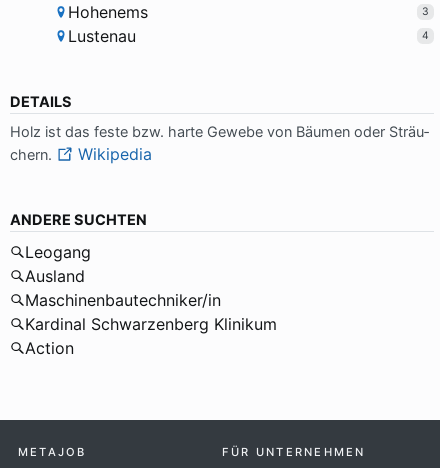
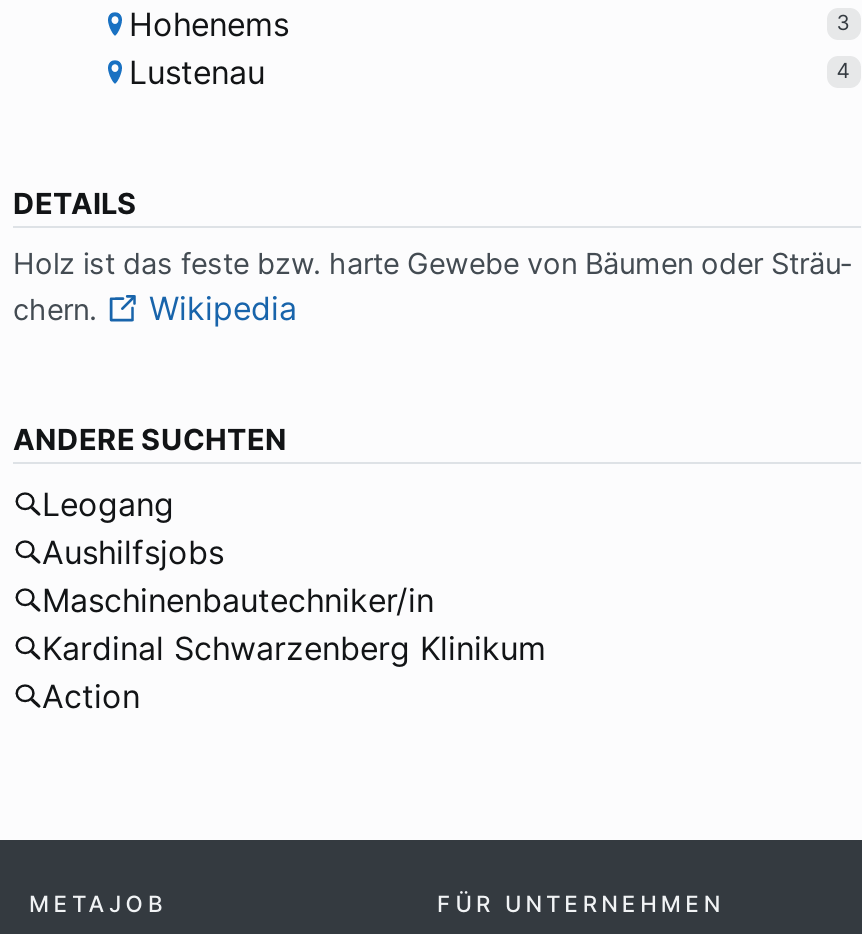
- Ausland
+ Aushilfsjobs
